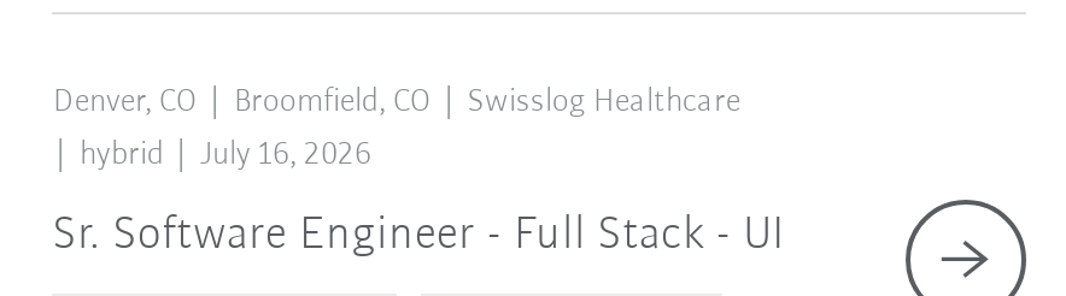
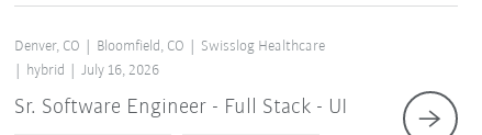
- Broomfield, CO
+ Bloomfield, CO
